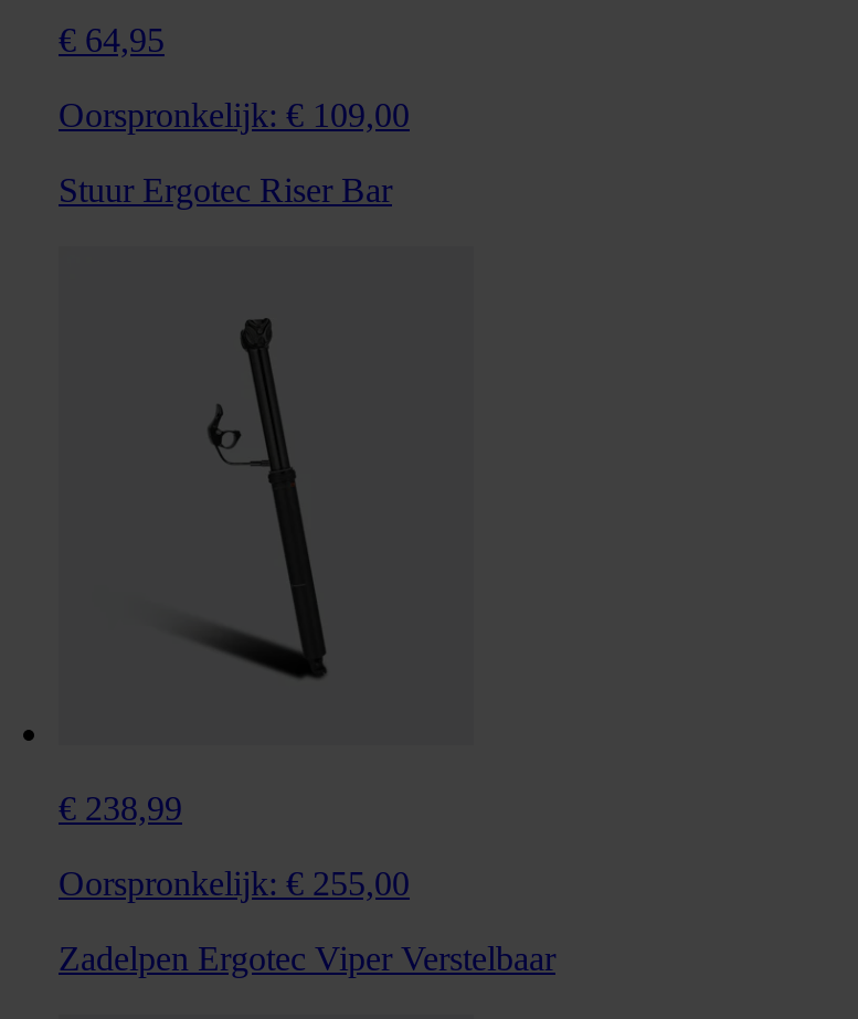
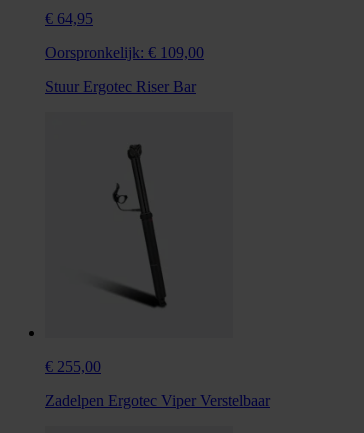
- € 238,99
- Oorspronkelijk: € 255,00
+ € 255,00
